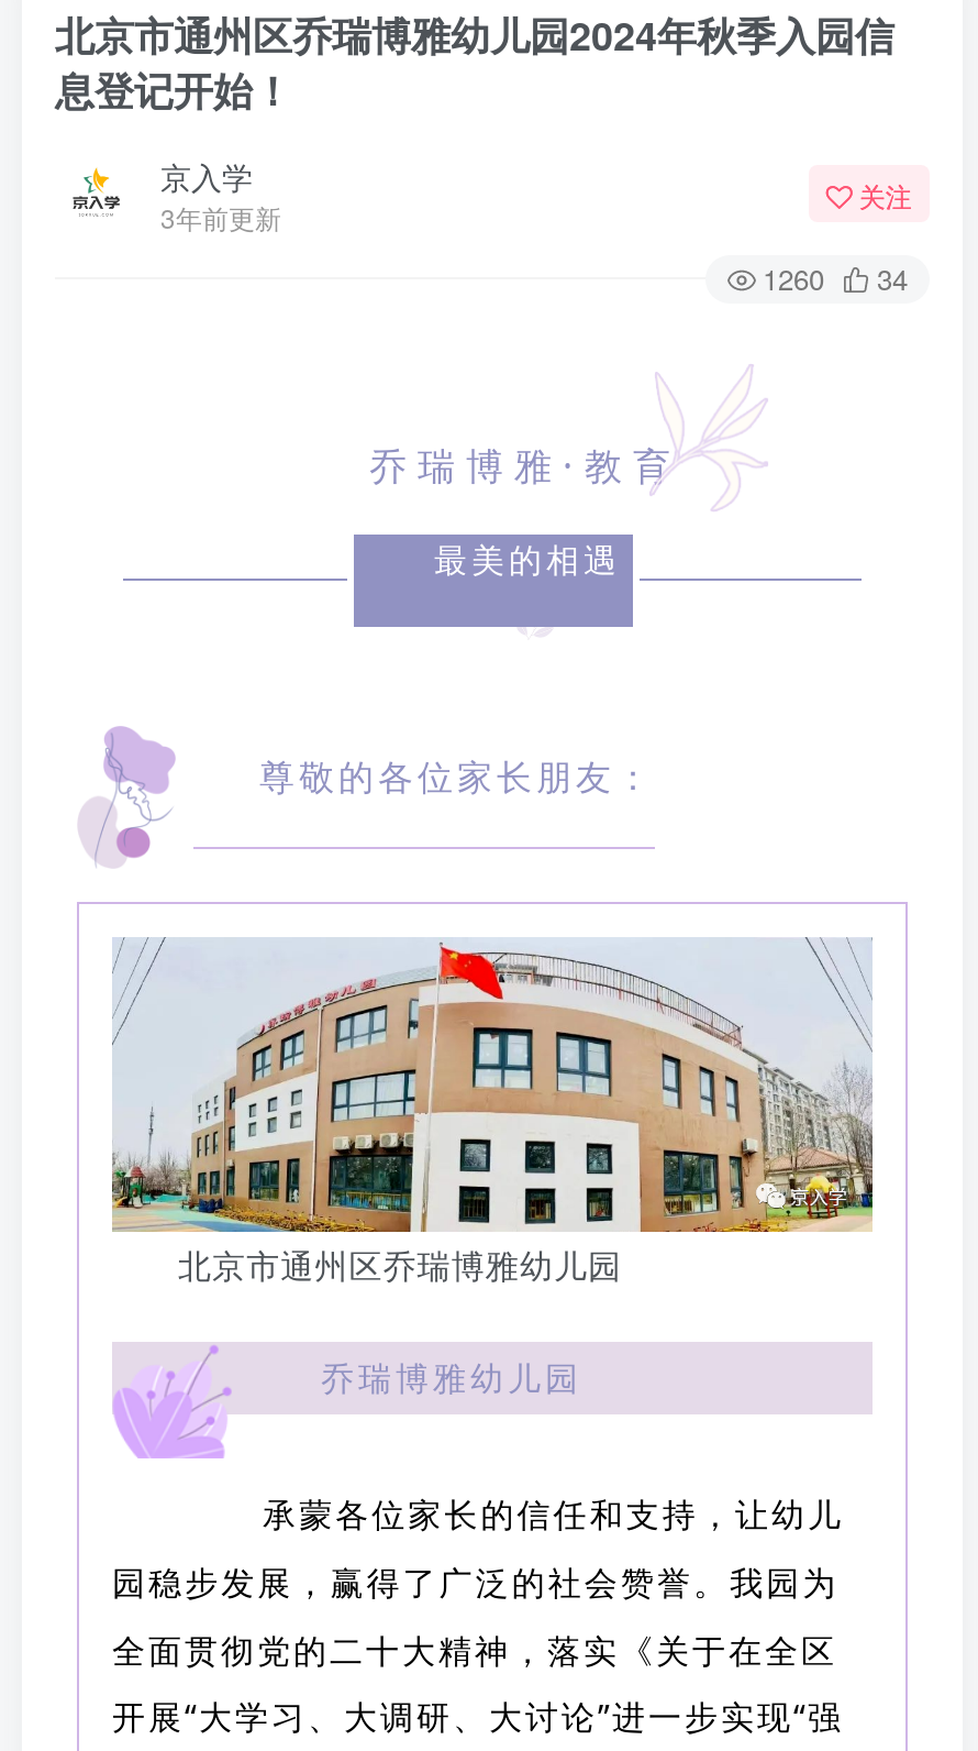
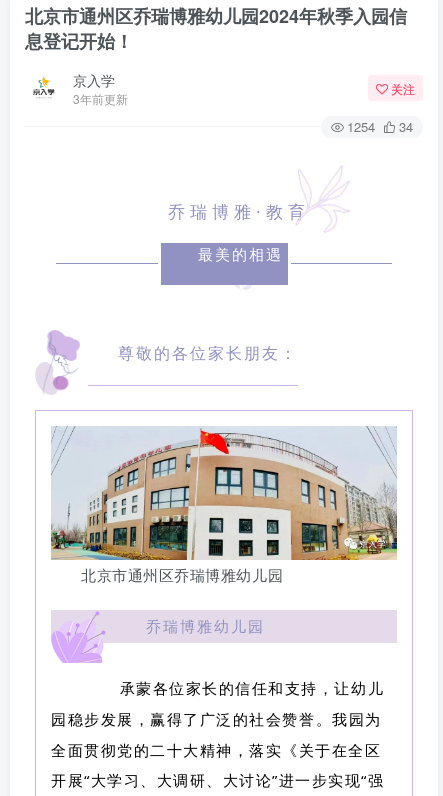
- 1260 34
+ 1254 34
